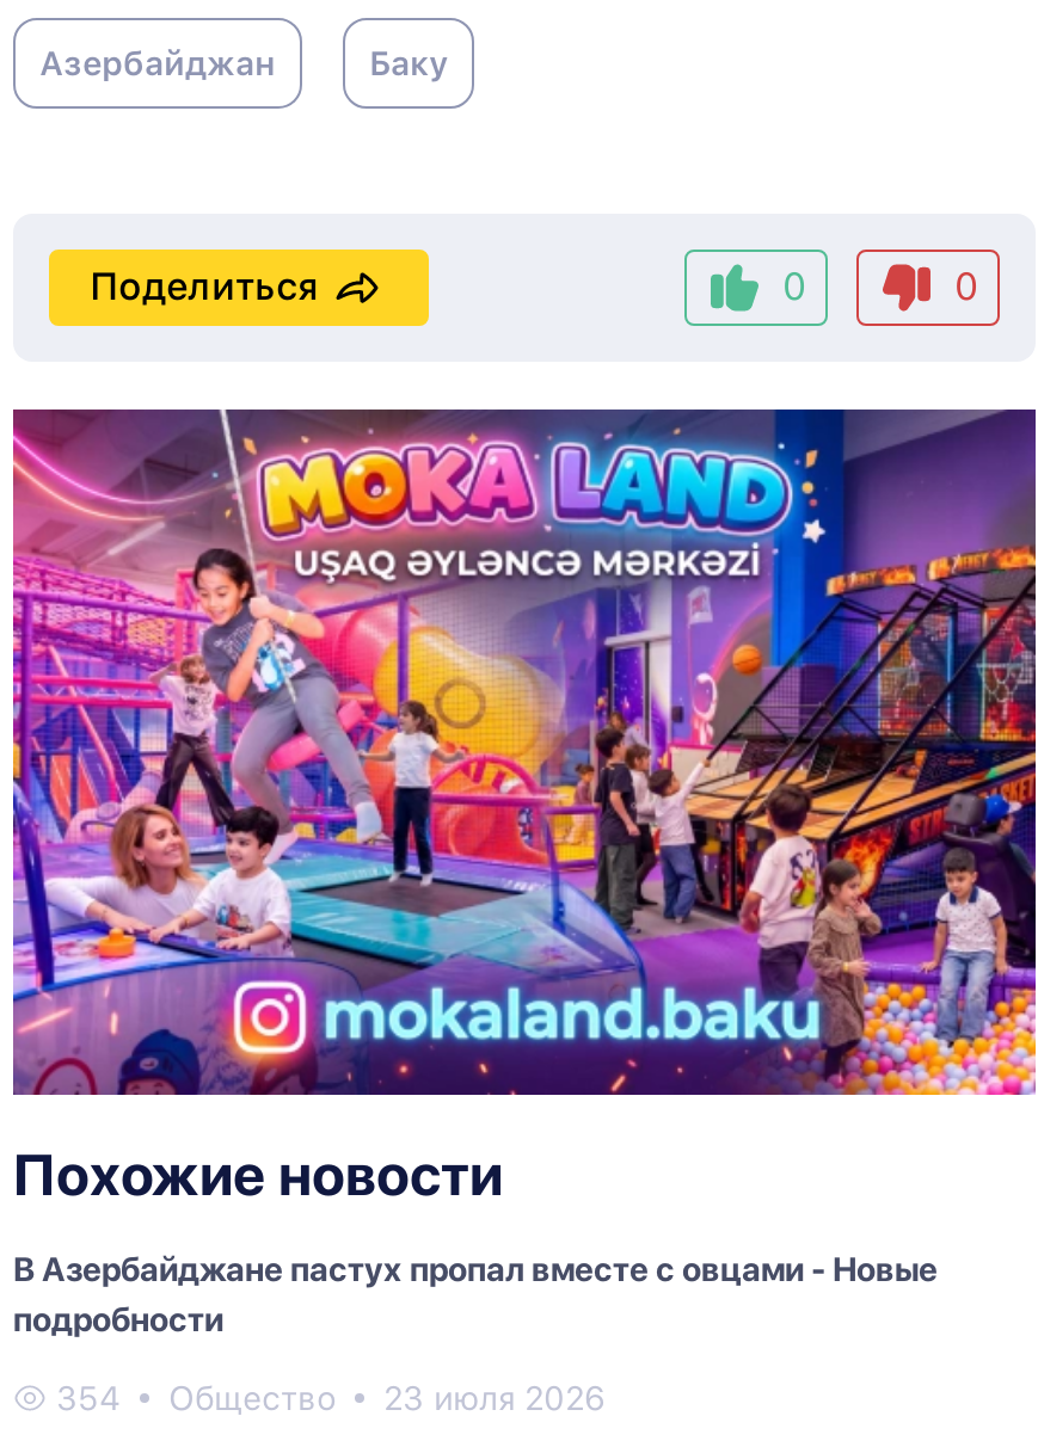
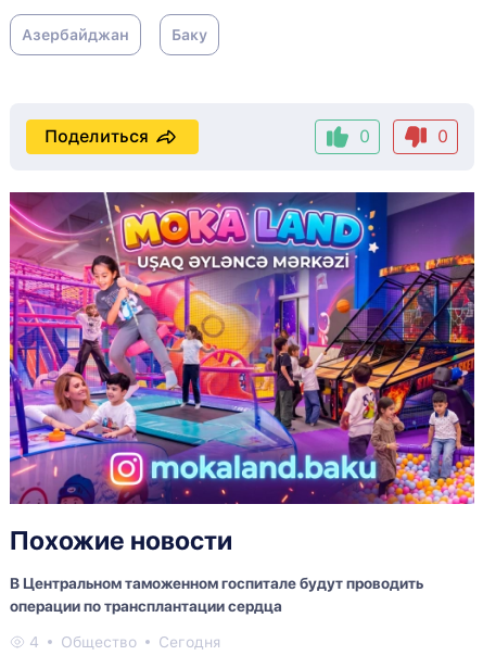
- В Азербайджане пастух пропал вместе с овцами - Новые
- подробности
+ В Центральном таможенном госпитале будут проводить
+ операции по трансплантации сердца

- 354
+ 4

- 23 июля 2026
+ Сегодня
